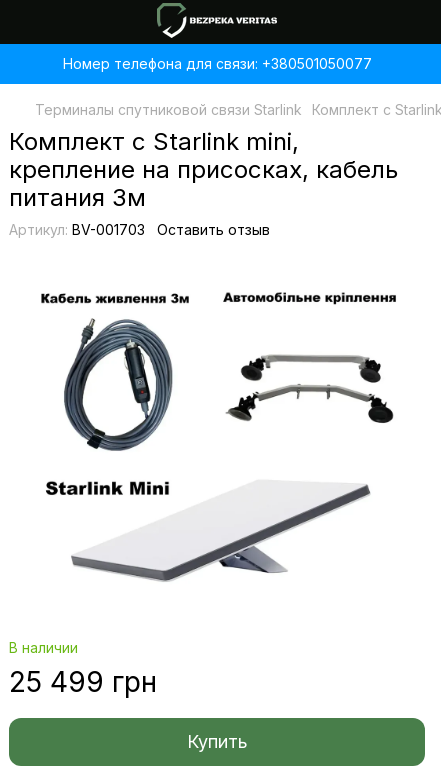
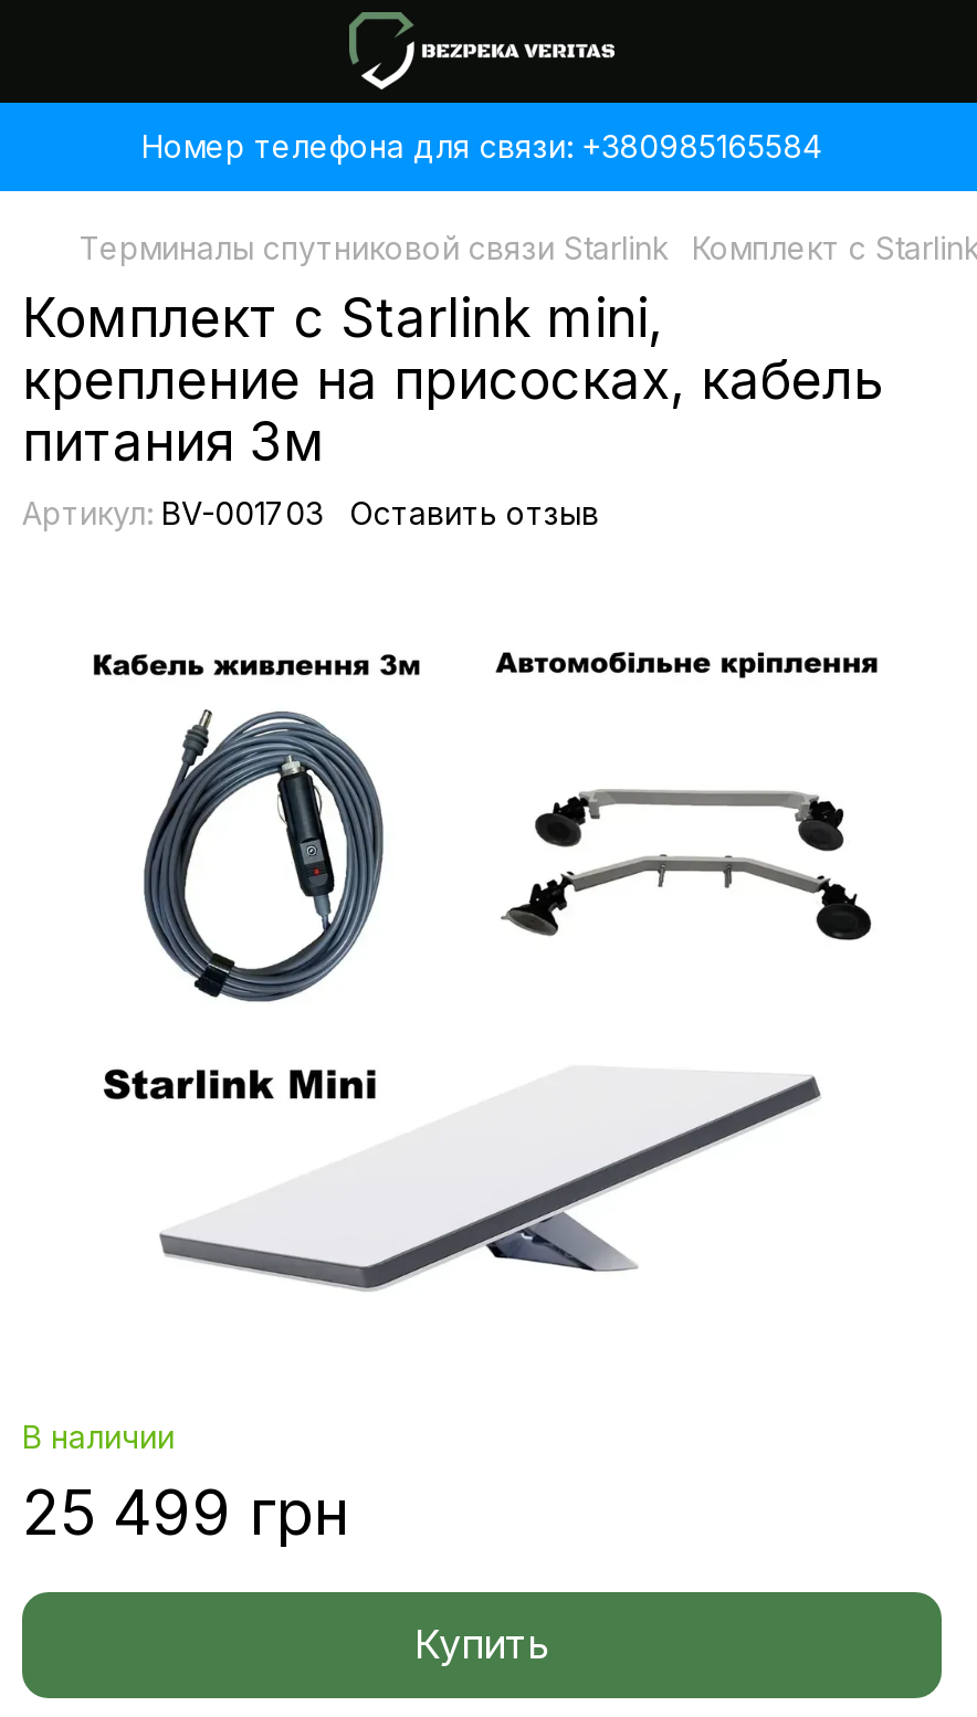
- Номер телефона для связи: +380501050077
+ Номер телефона для связи: +380985165584
